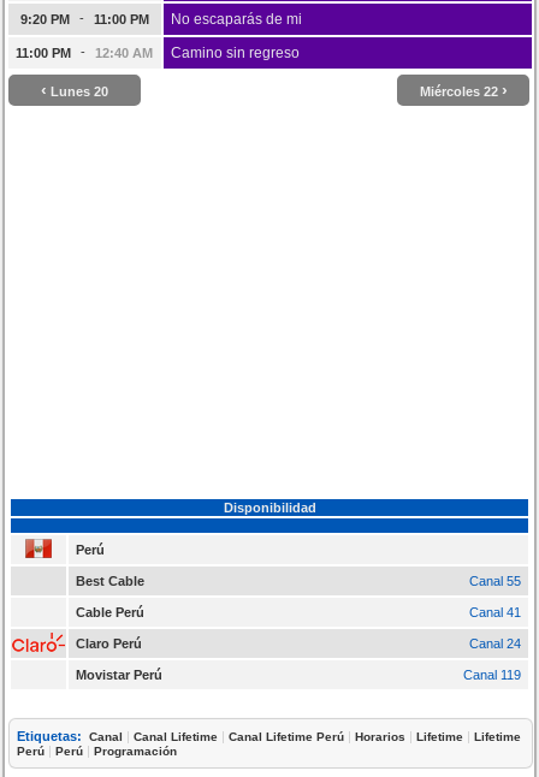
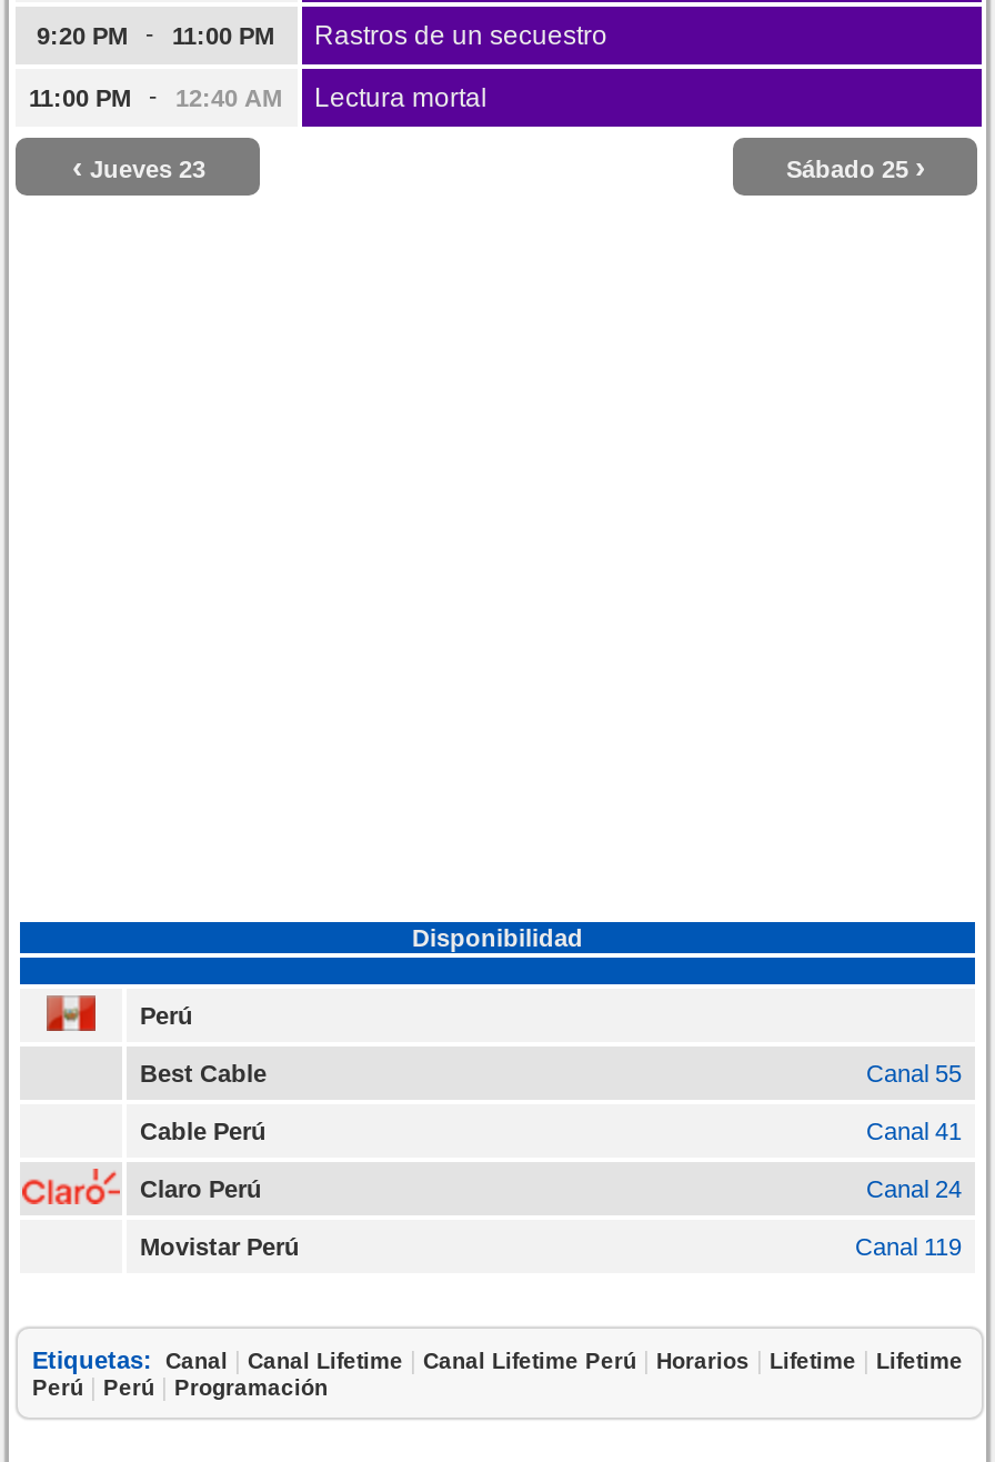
- No escaparás de mi
+ Rastros de un secuestro

- Camino sin regreso
+ Lectura mortal

- ‹ Lunes 20
- Miércoles 22 ›
+ ‹ Jueves 23
+ Sábado 25 ›
